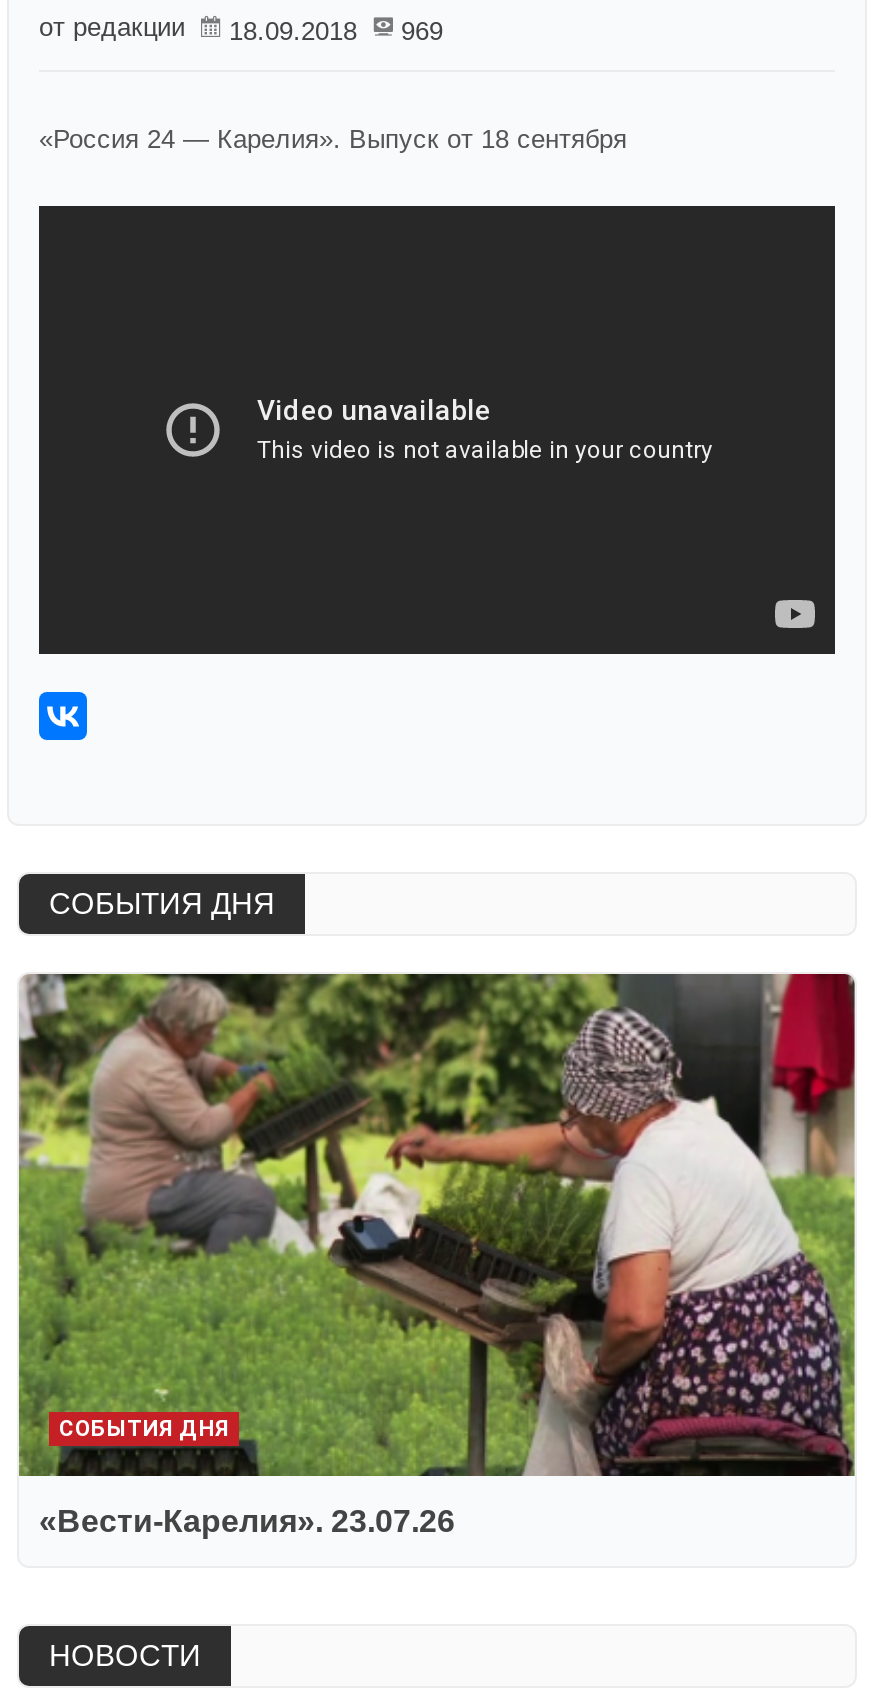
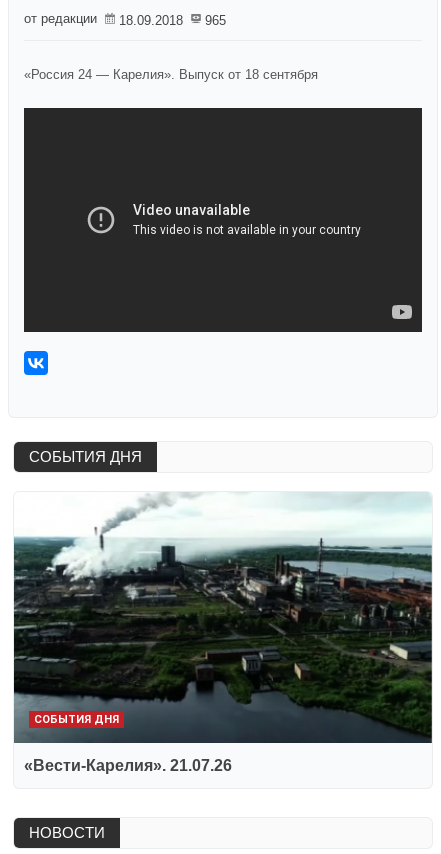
- от редакции 18.09.2018 969
+ от редакции 18.09.2018 965

- [image]
- «Вести-Карелия». 23.07.26
+ [image]
+ «Вести-Карелия». 21.07.26
